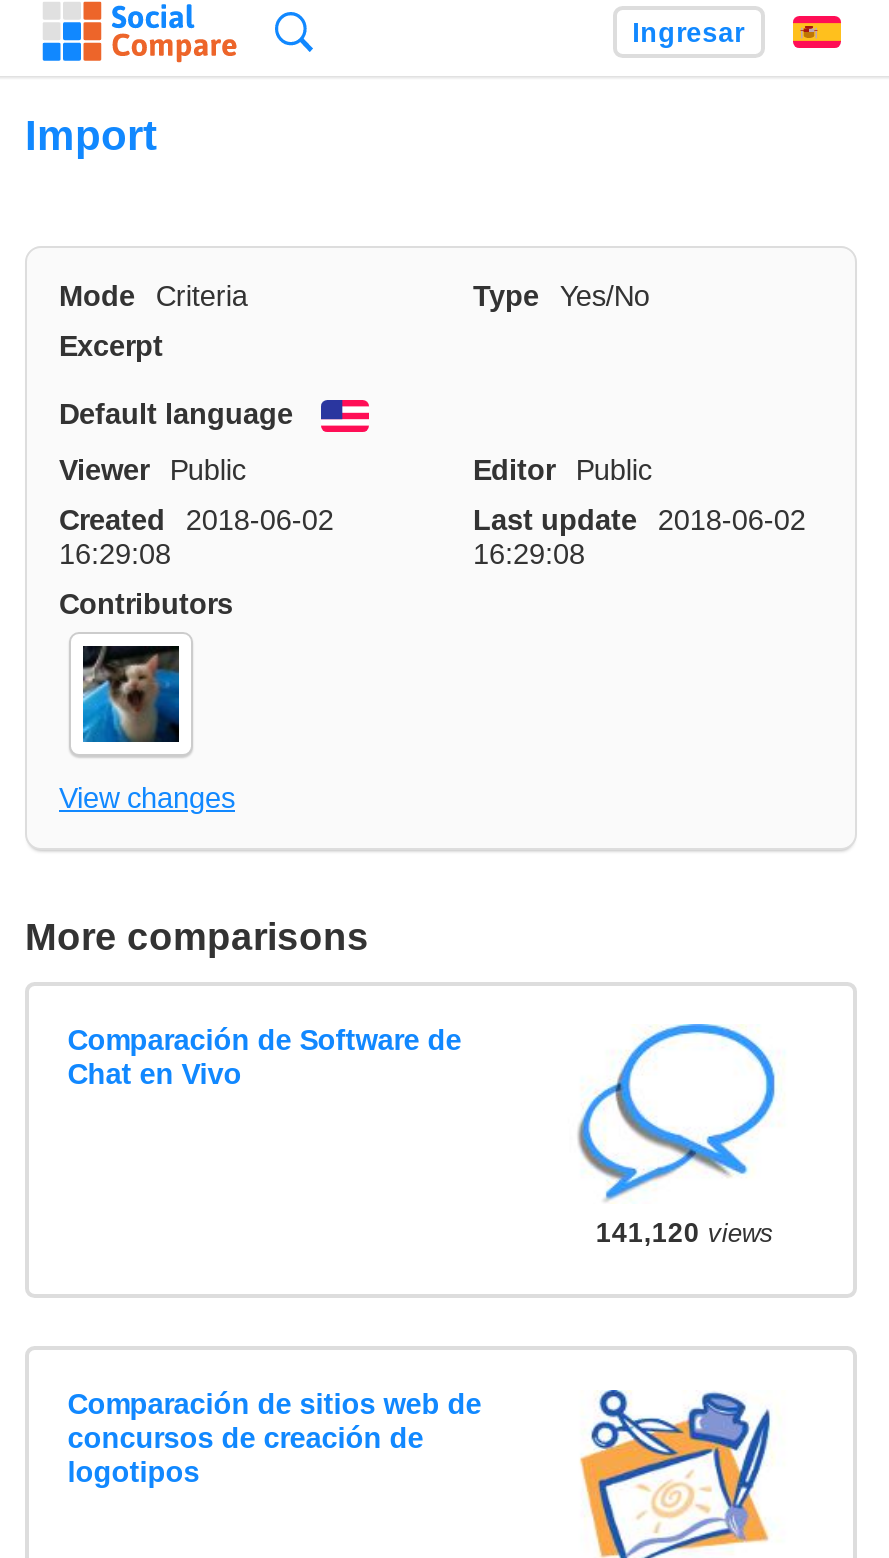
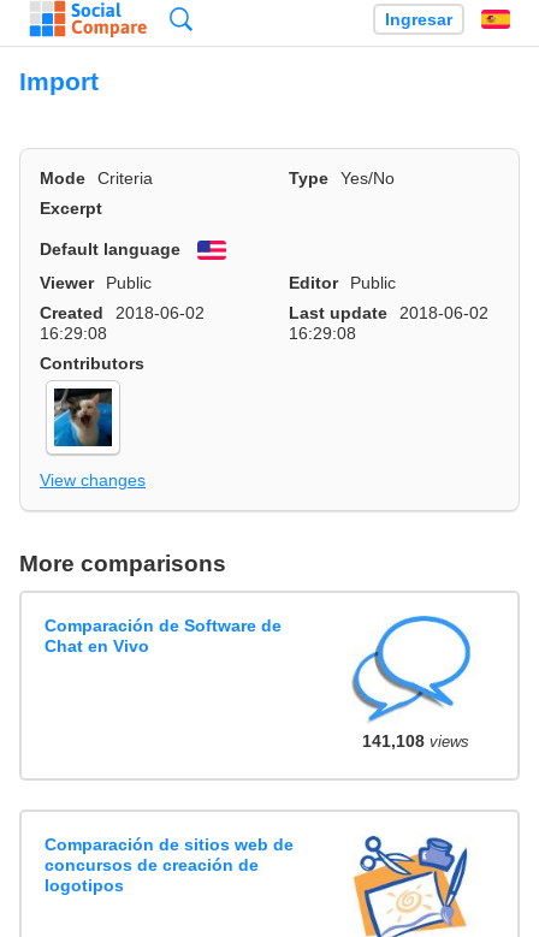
- 141,120 views
+ 141,108 views
